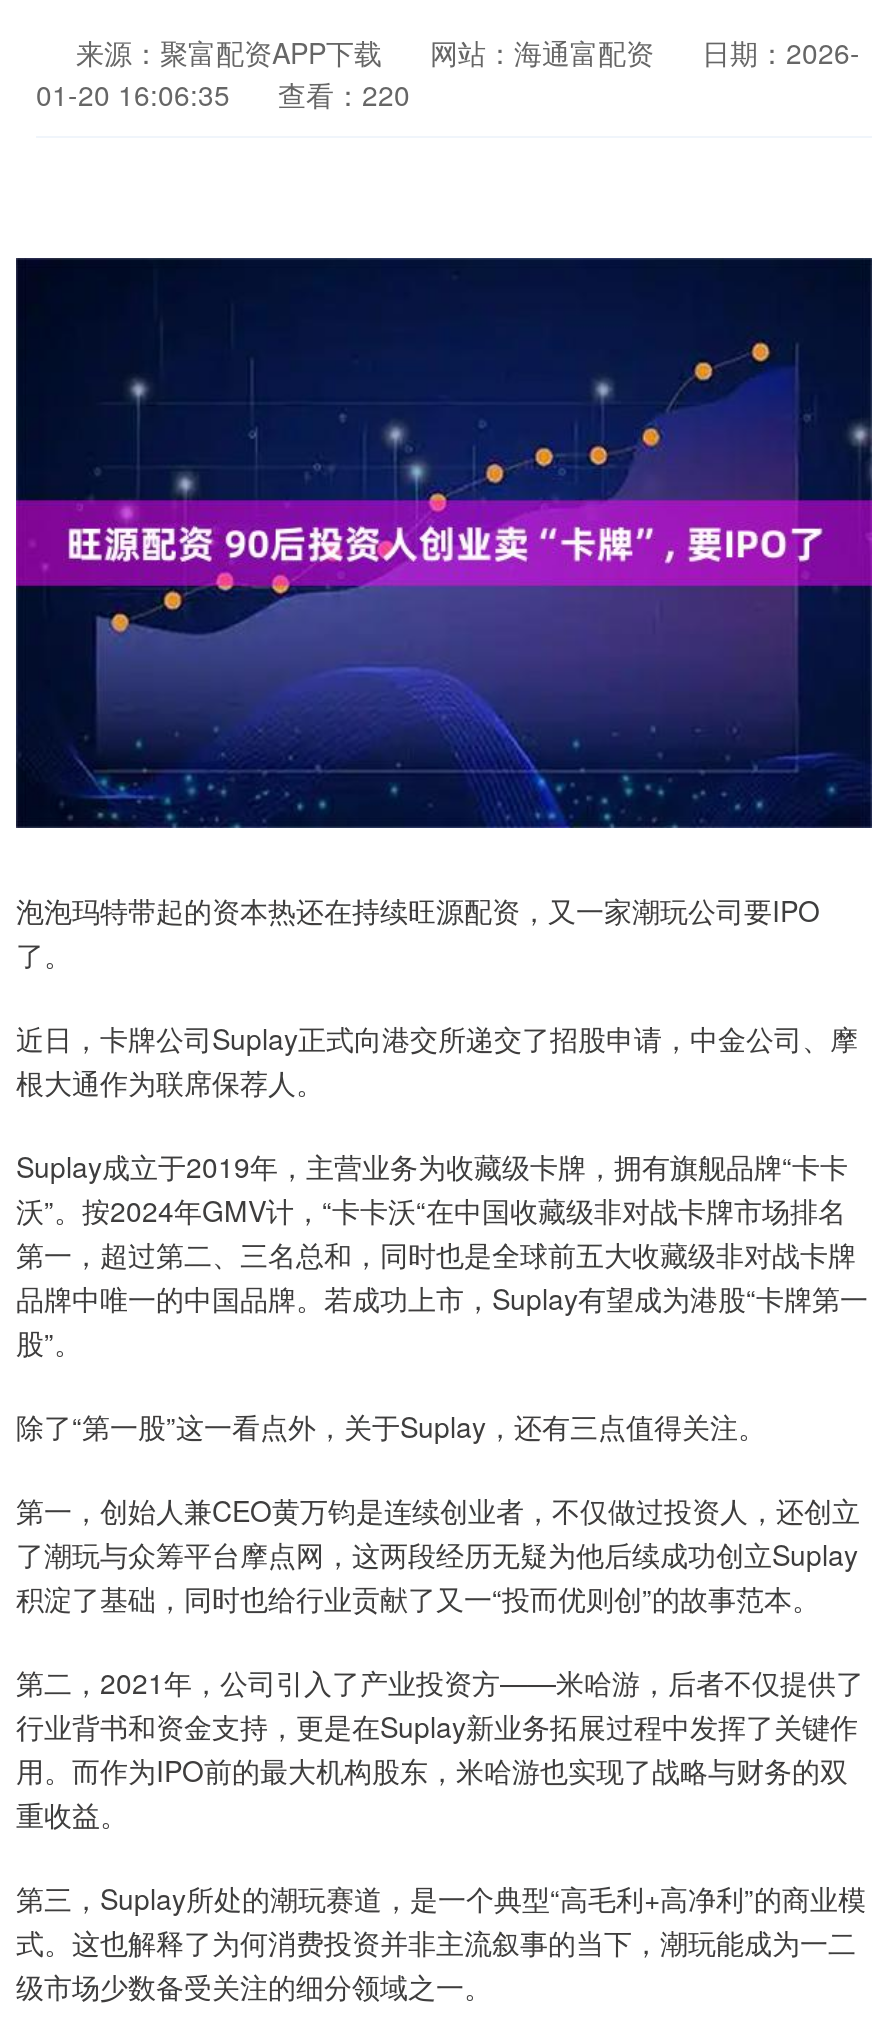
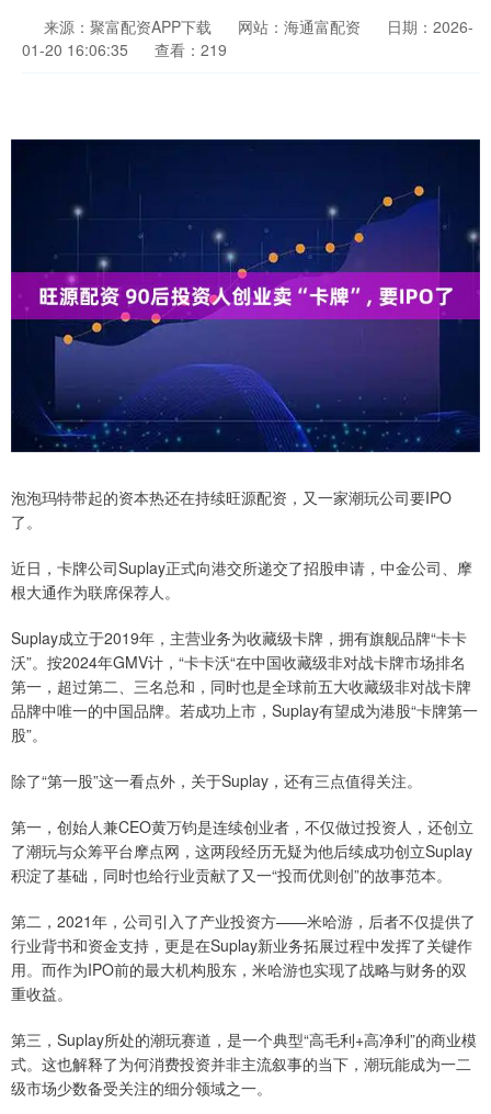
- 01-20 16:06:35 查看：220
+ 01-20 16:06:35 查看：219
